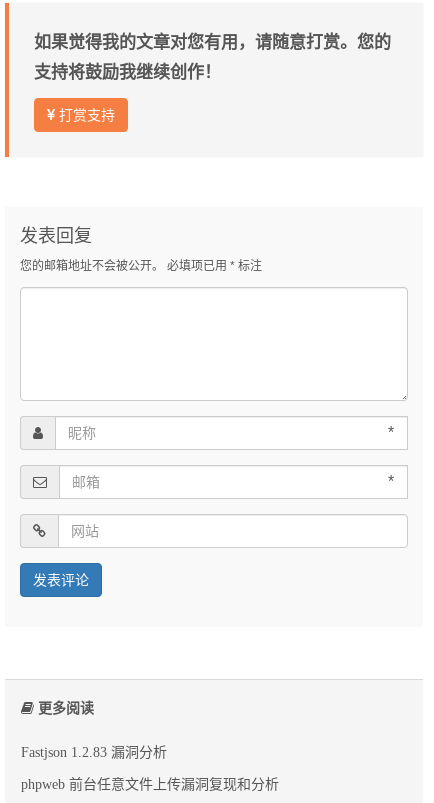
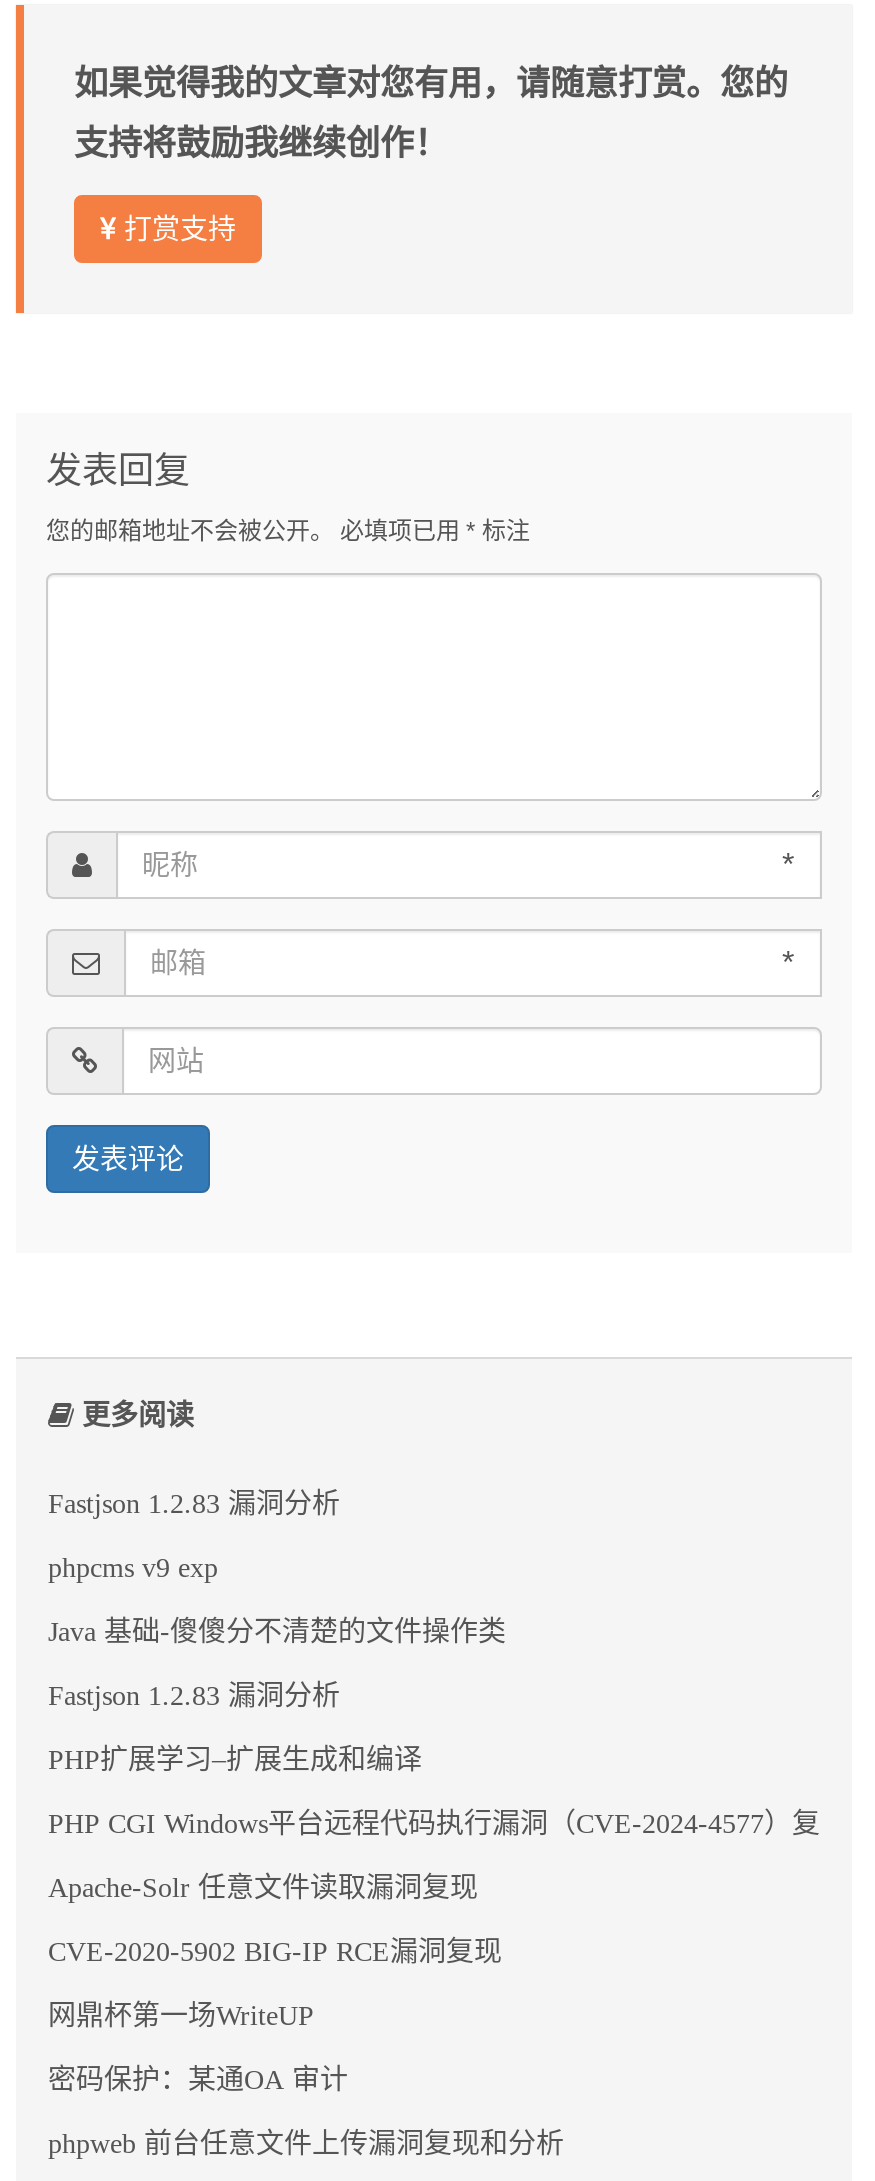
+ phpcms v9 exp
+ Java 基础-傻傻分不清楚的文件操作类
+ Fastjson 1.2.83 漏洞分析
+ PHP扩展学习–扩展生成和编译
+ PHP CGI Windows平台远程代码执行漏洞（CVE-2024-4577）复现
+ Apache-Solr 任意文件读取漏洞复现
+ CVE-2020-5902 BIG-IP RCE漏洞复现
+ 网鼎杯第一场WriteUP
+ 密码保护：某通OA 审计
